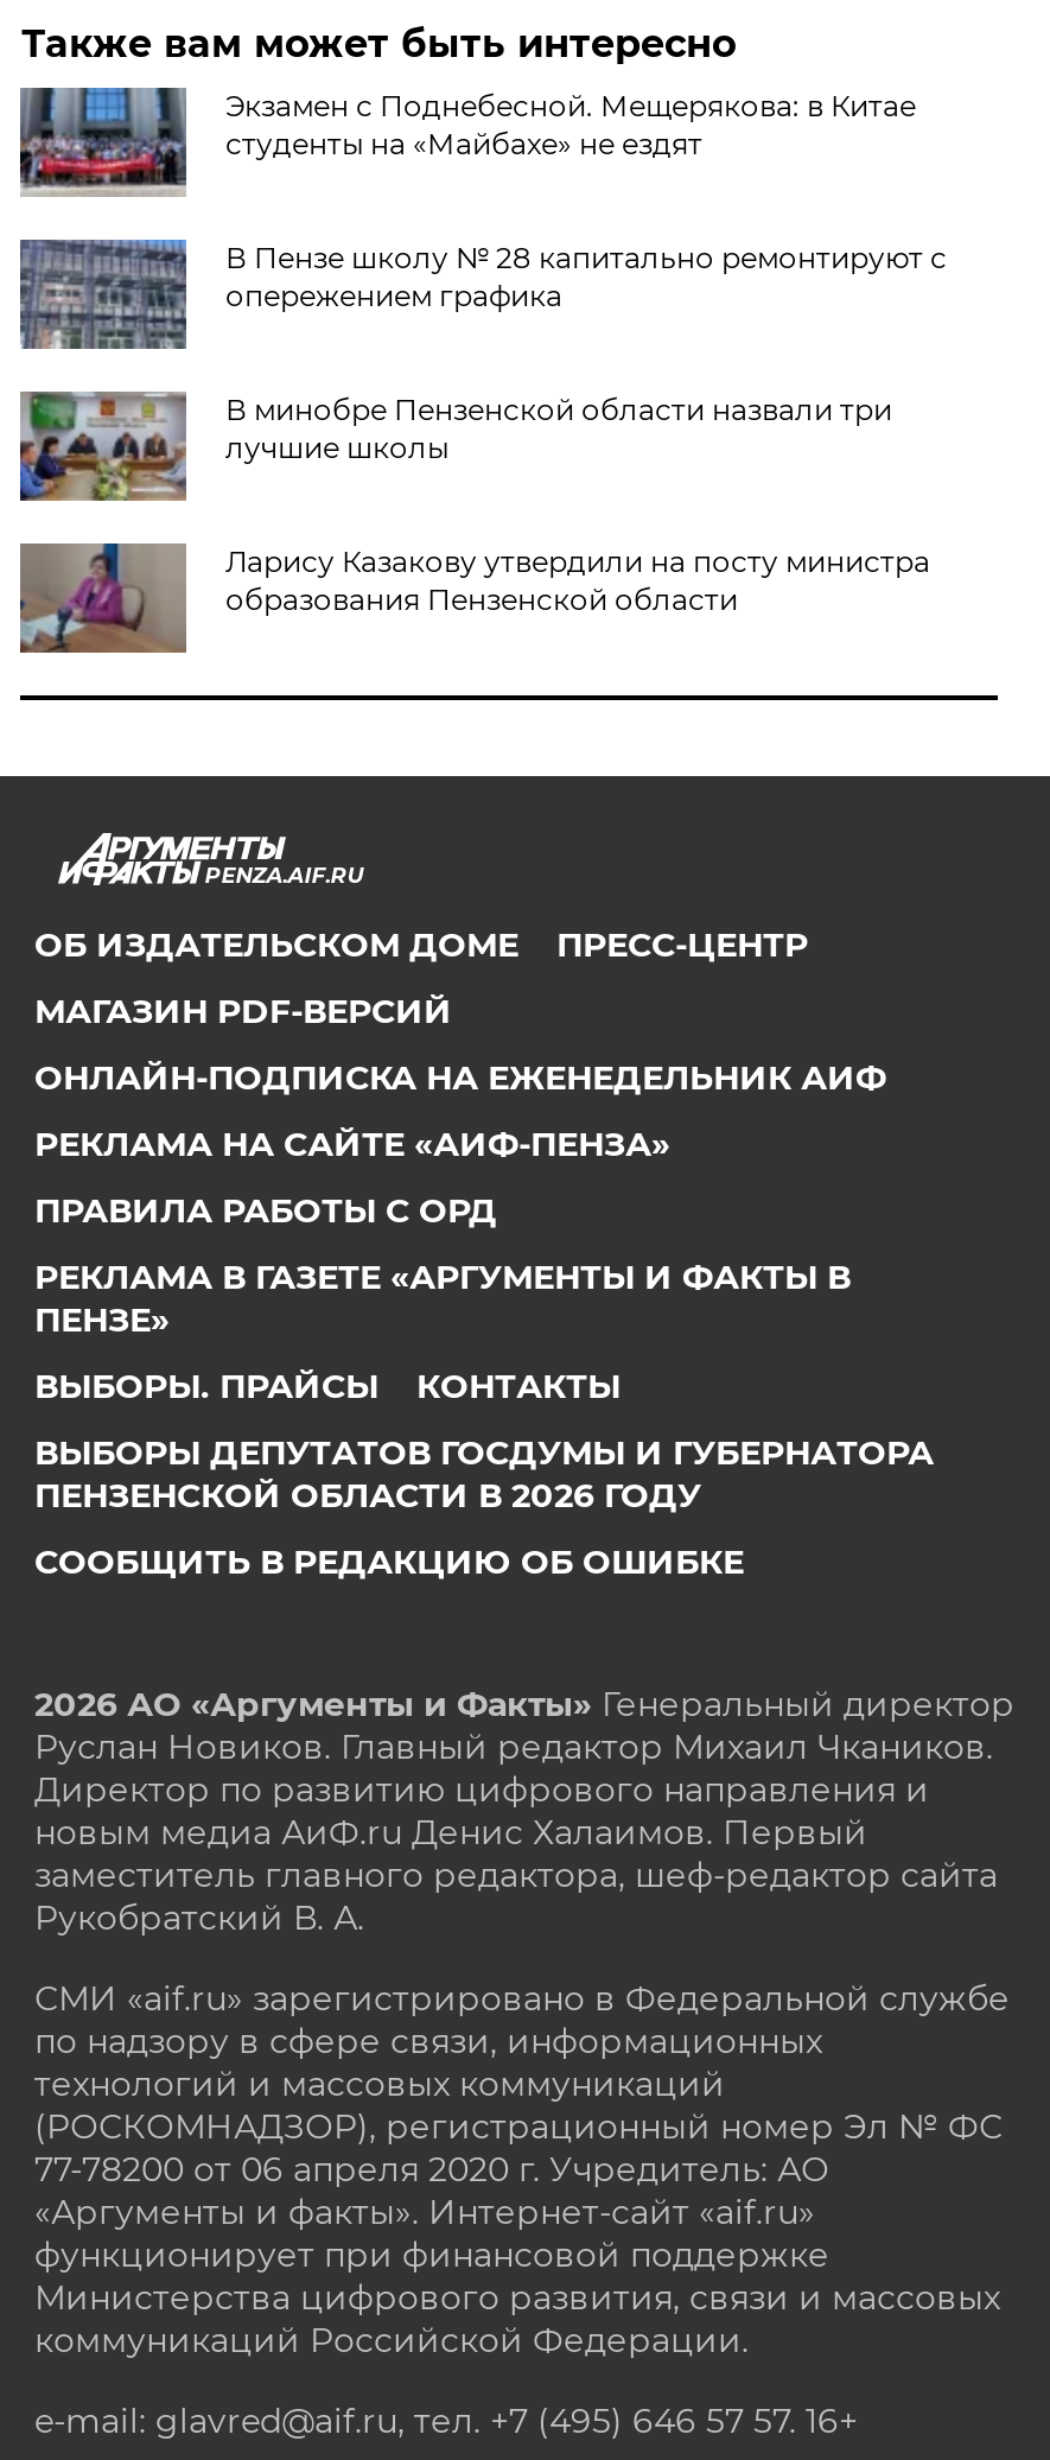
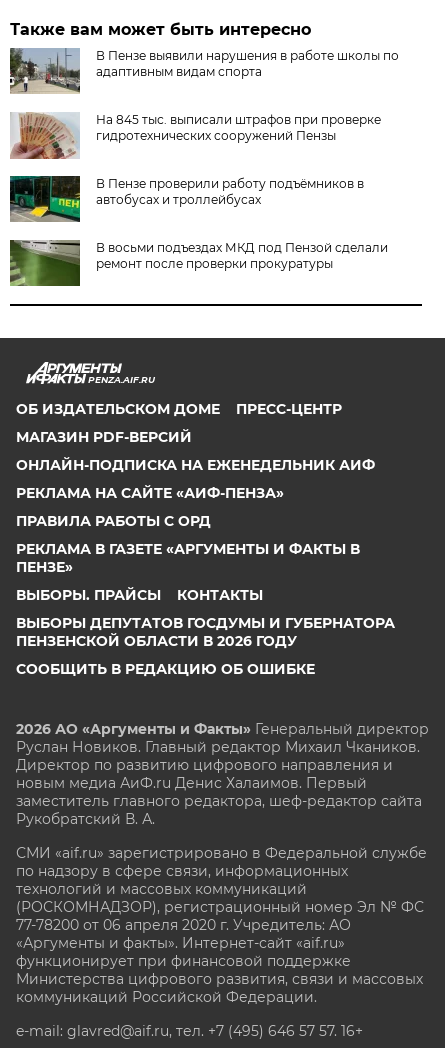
- [image]
- Экзамен с Поднебесной. Мещерякова: в Китае
- студенты на «Майбахе» не ездят
+ [image]
+ В Пензе выявили нарушения в работе школы по
+ адаптивным видам спорта

- [image]
- В Пензе школу № 28 капитально ремонтируют с
- опережением графика
+ [image]
+ На 845 тыс. выписали штрафов при проверке
+ гидротехнических сооружений Пензы

- [image]
- В минобре Пензенской области назвали три
- лучшие школы
+ [image]
+ В Пензе проверили работу подъёмников в
+ автобусах и троллейбусах

- [image]
- Ларису Казакову утвердили на посту министра
- образования Пензенской области
+ [image]
+ В восьми подъездах МКД под Пензой сделали
+ ремонт после проверки прокуратуры
